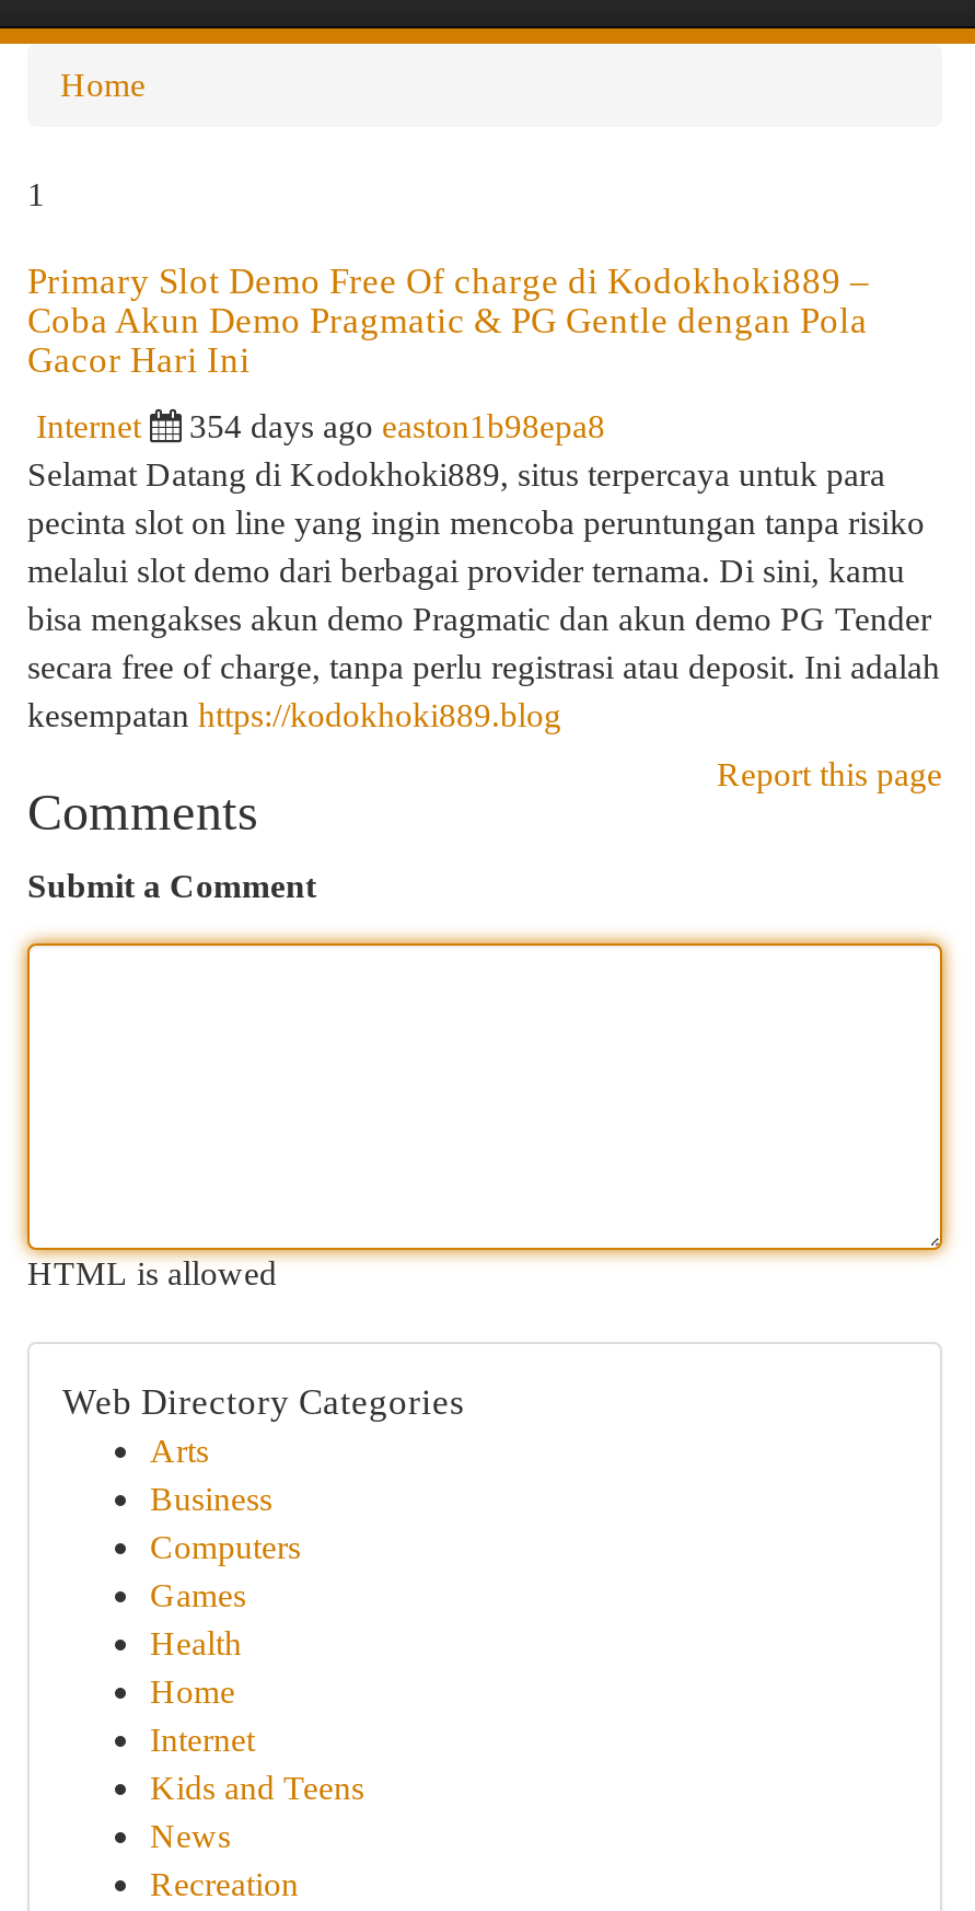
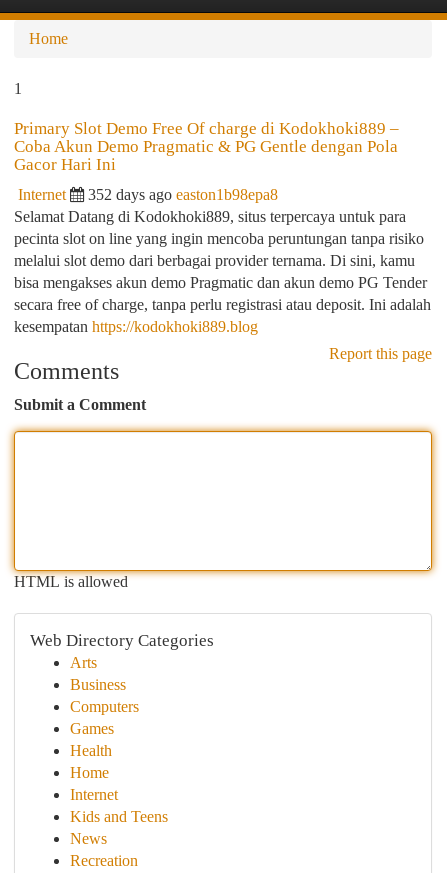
- 354 days ago easton1b98epa8
+ 352 days ago easton1b98epa8
